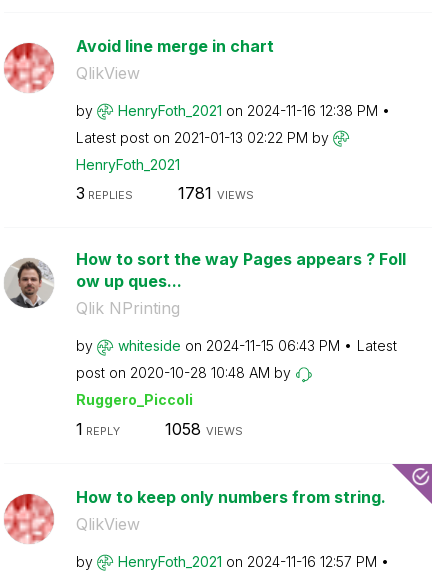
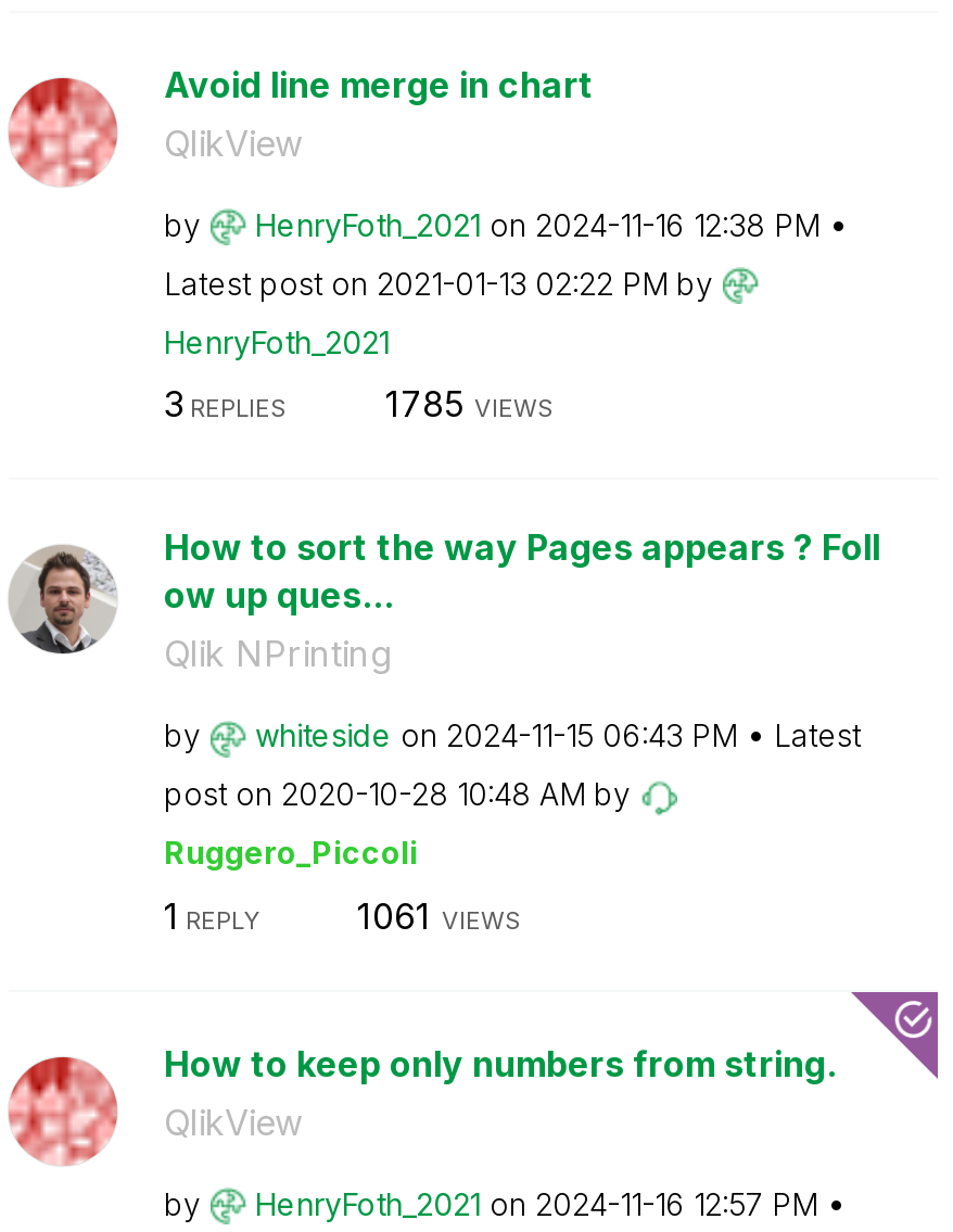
- 1781 VIEWS
+ 1785 VIEWS

- 1058 VIEWS
+ 1061 VIEWS
